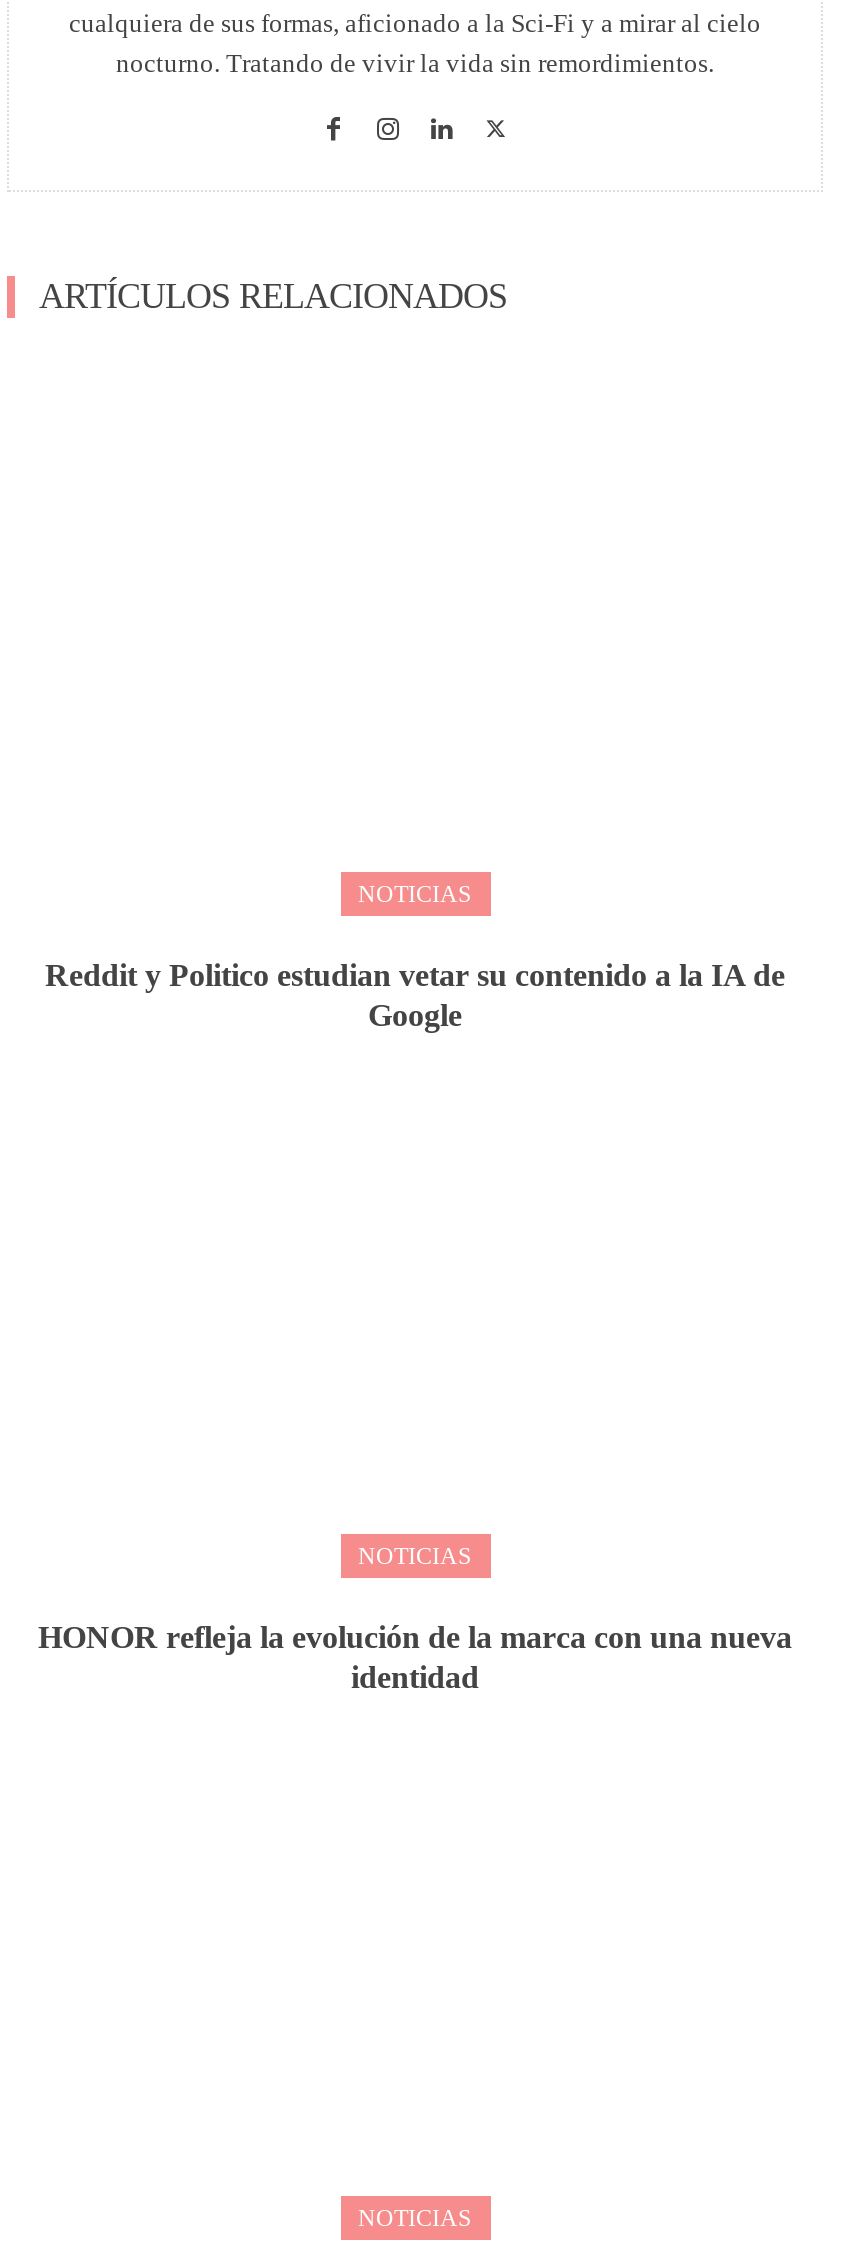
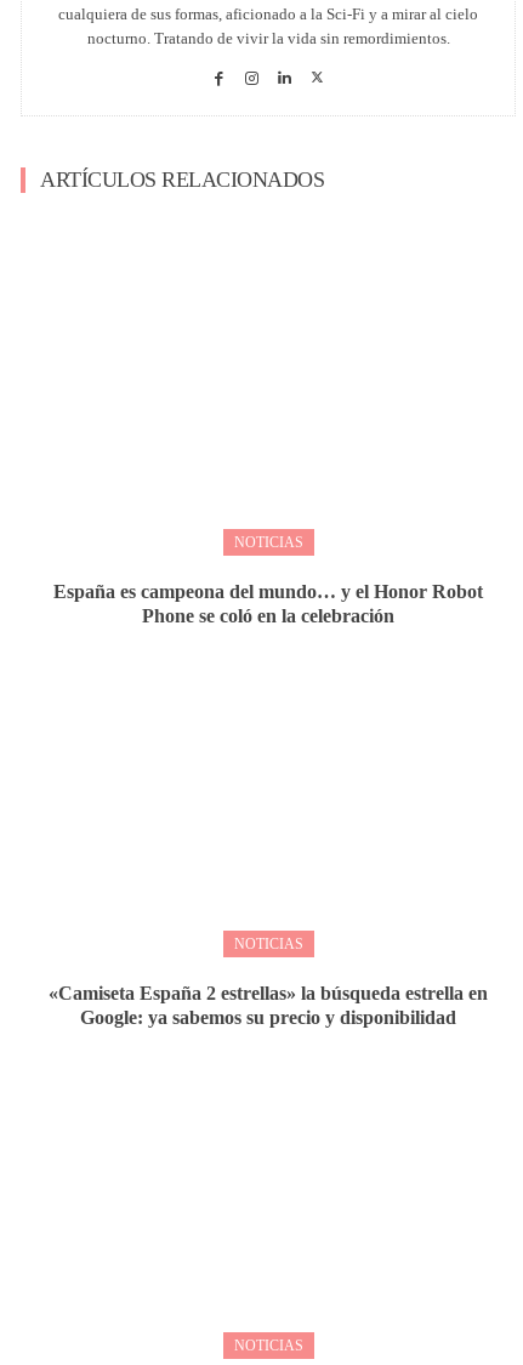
- Reddit y Politico estudian vetar su contenido a la IA de
- Google
+ España es campeona del mundo… y el Honor Robot
+ Phone se coló en la celebración

- HONOR refleja la evolución de la marca con una nueva
- identidad
+ «Camiseta España 2 estrellas» la búsqueda estrella en
+ Google: ya sabemos su precio y disponibilidad
